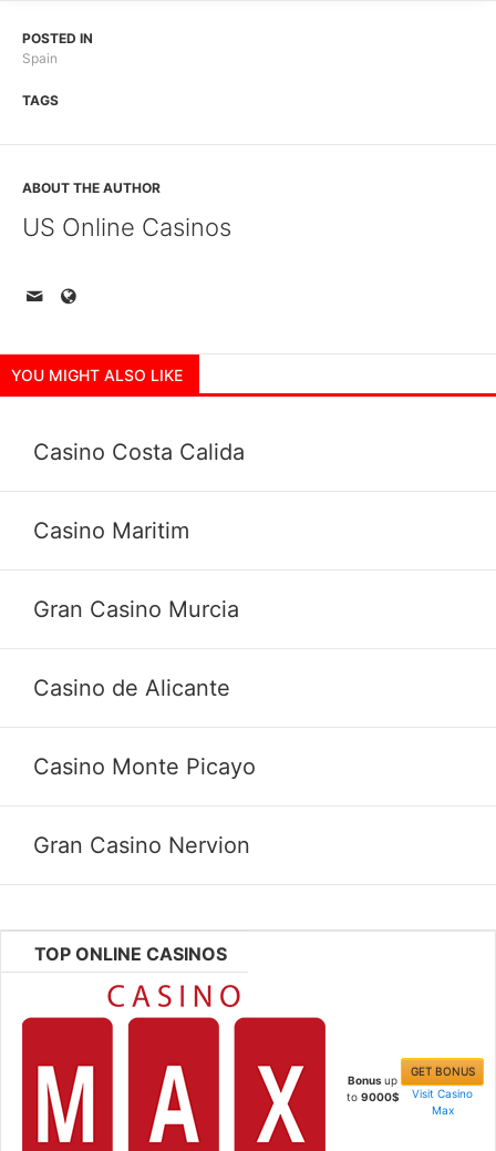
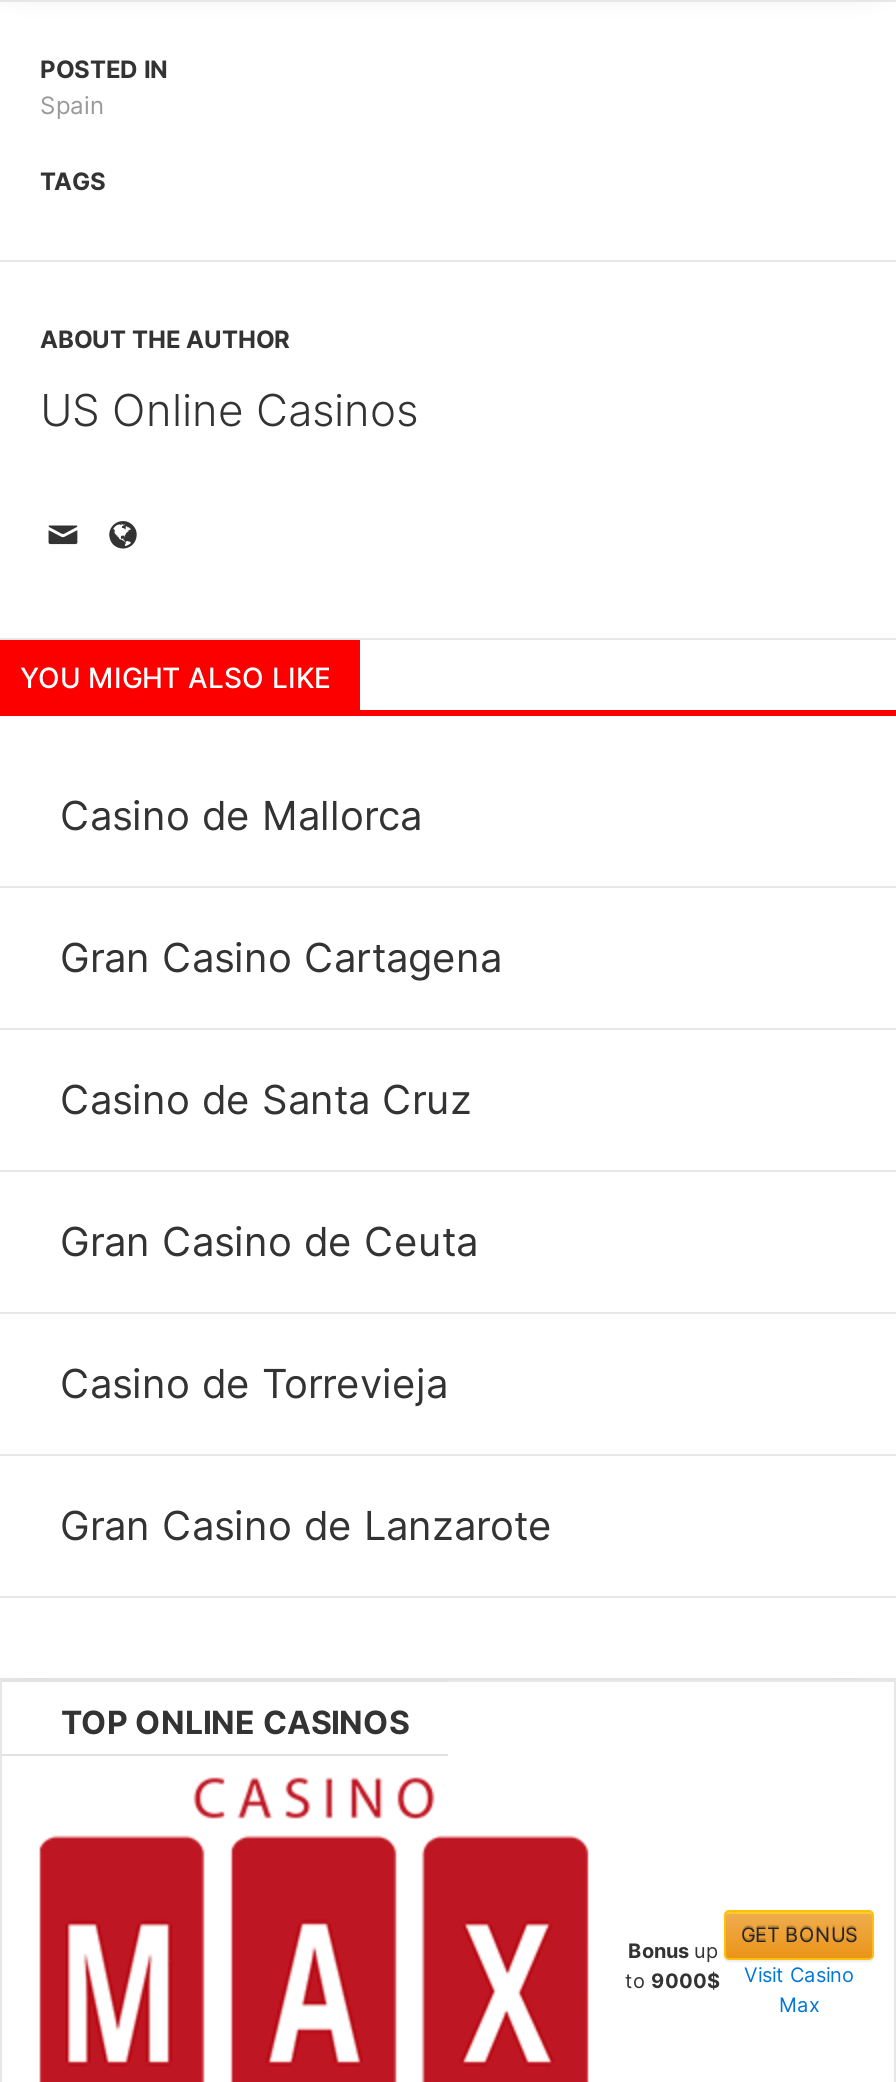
- Casino Costa Calida
+ Casino de Mallorca

- Casino Maritim
+ Gran Casino Cartagena

- Gran Casino Murcia
+ Casino de Santa Cruz

- Casino de Alicante
+ Gran Casino de Ceuta

- Casino Monte Picayo
+ Casino de Torrevieja

- Gran Casino Nervion
+ Gran Casino de Lanzarote
